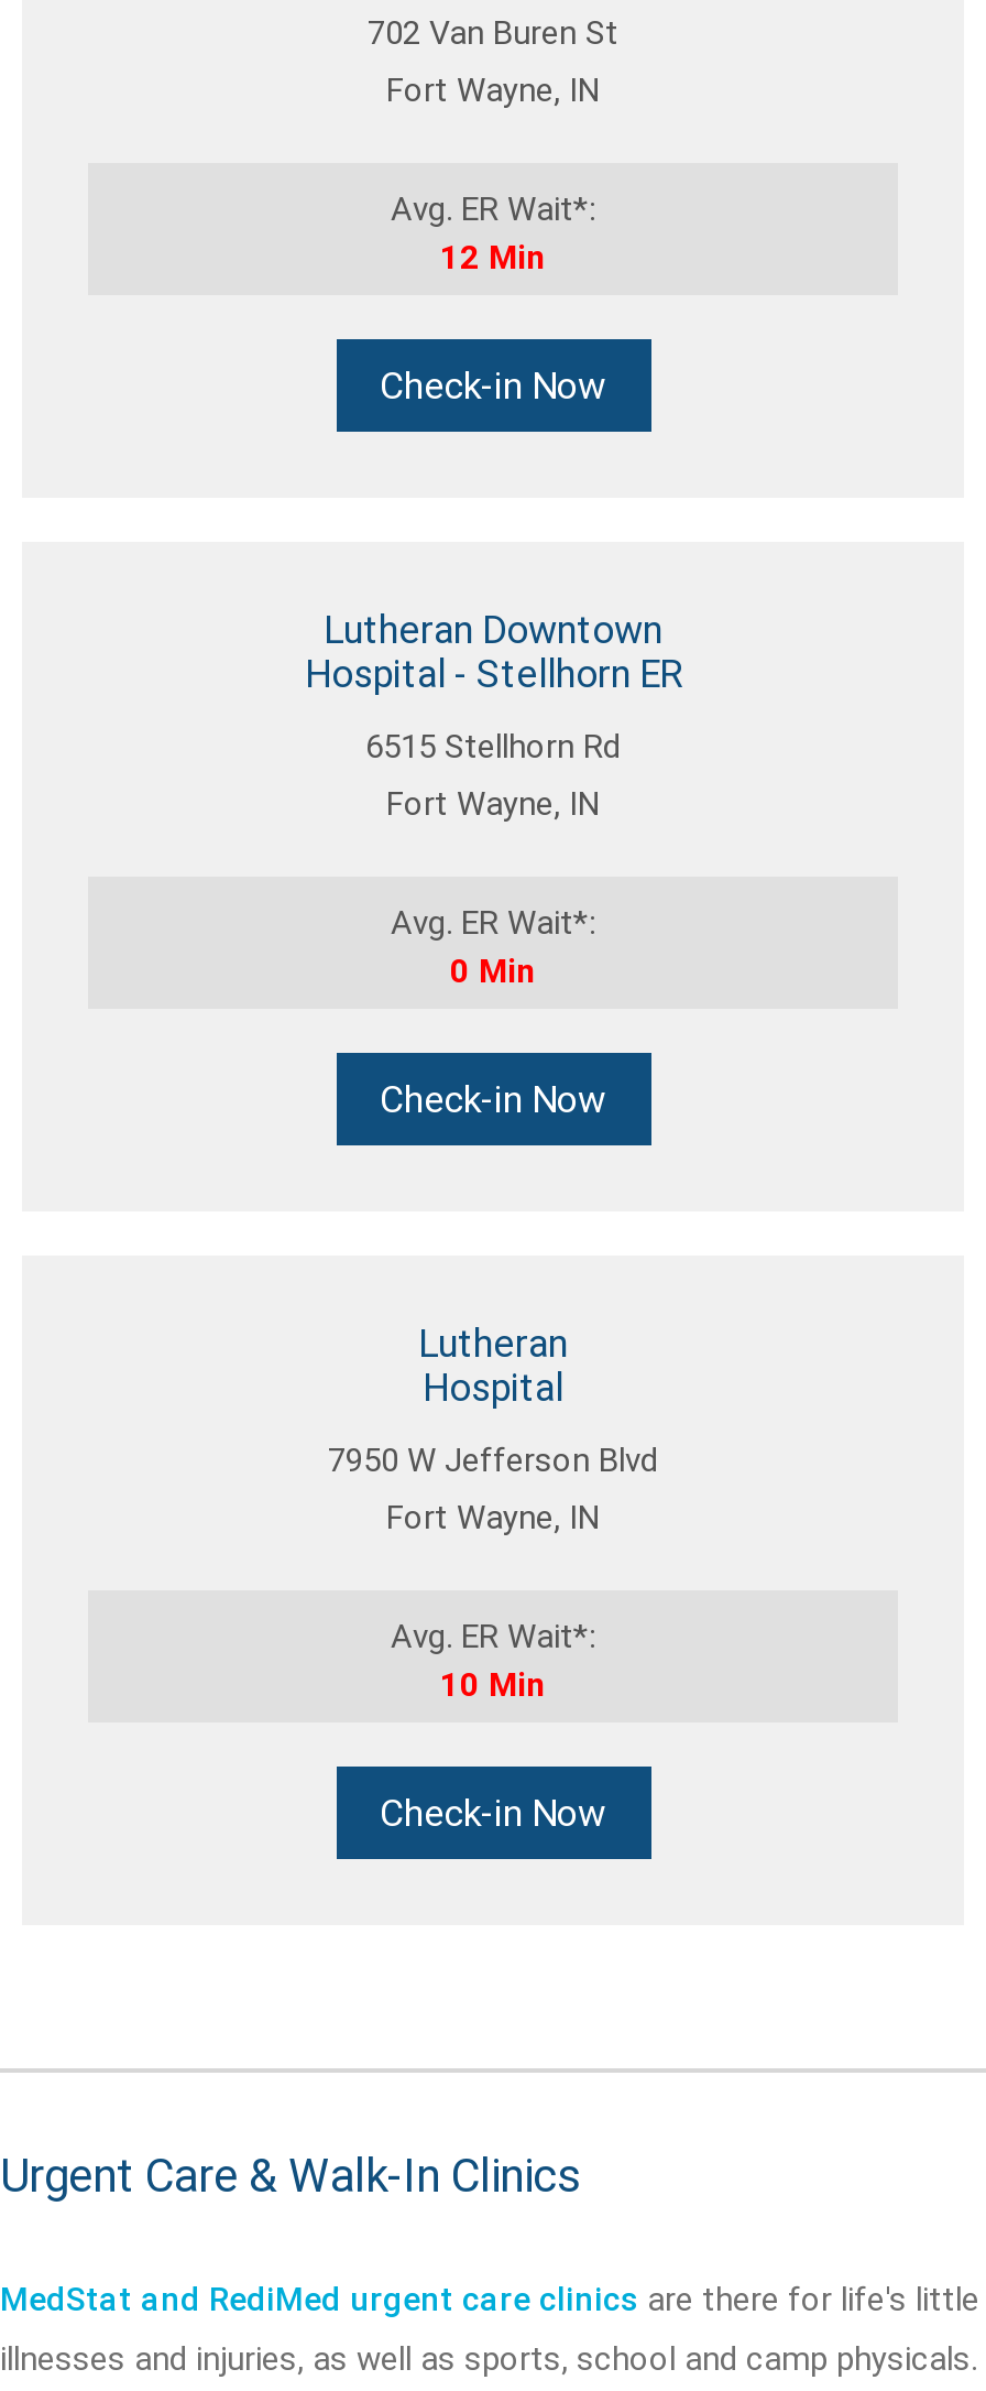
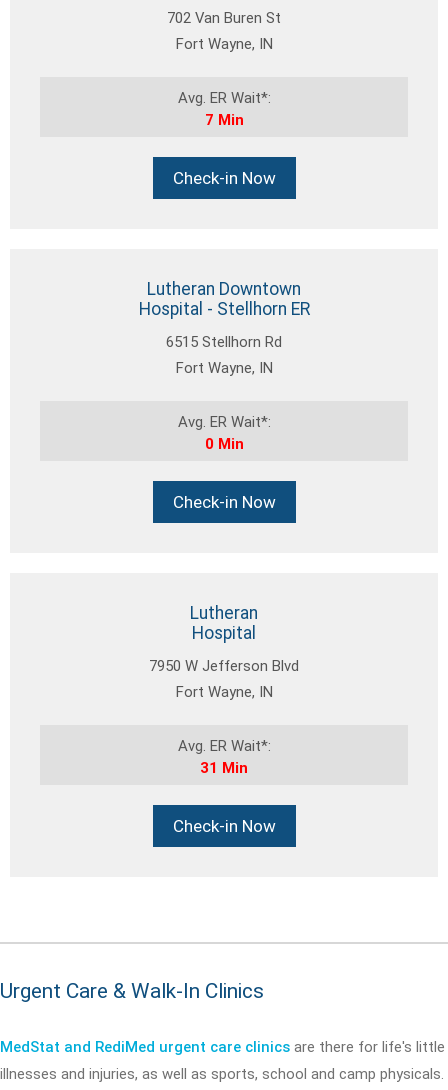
- 12 Min
+ 7 Min

- 10 Min
+ 31 Min
